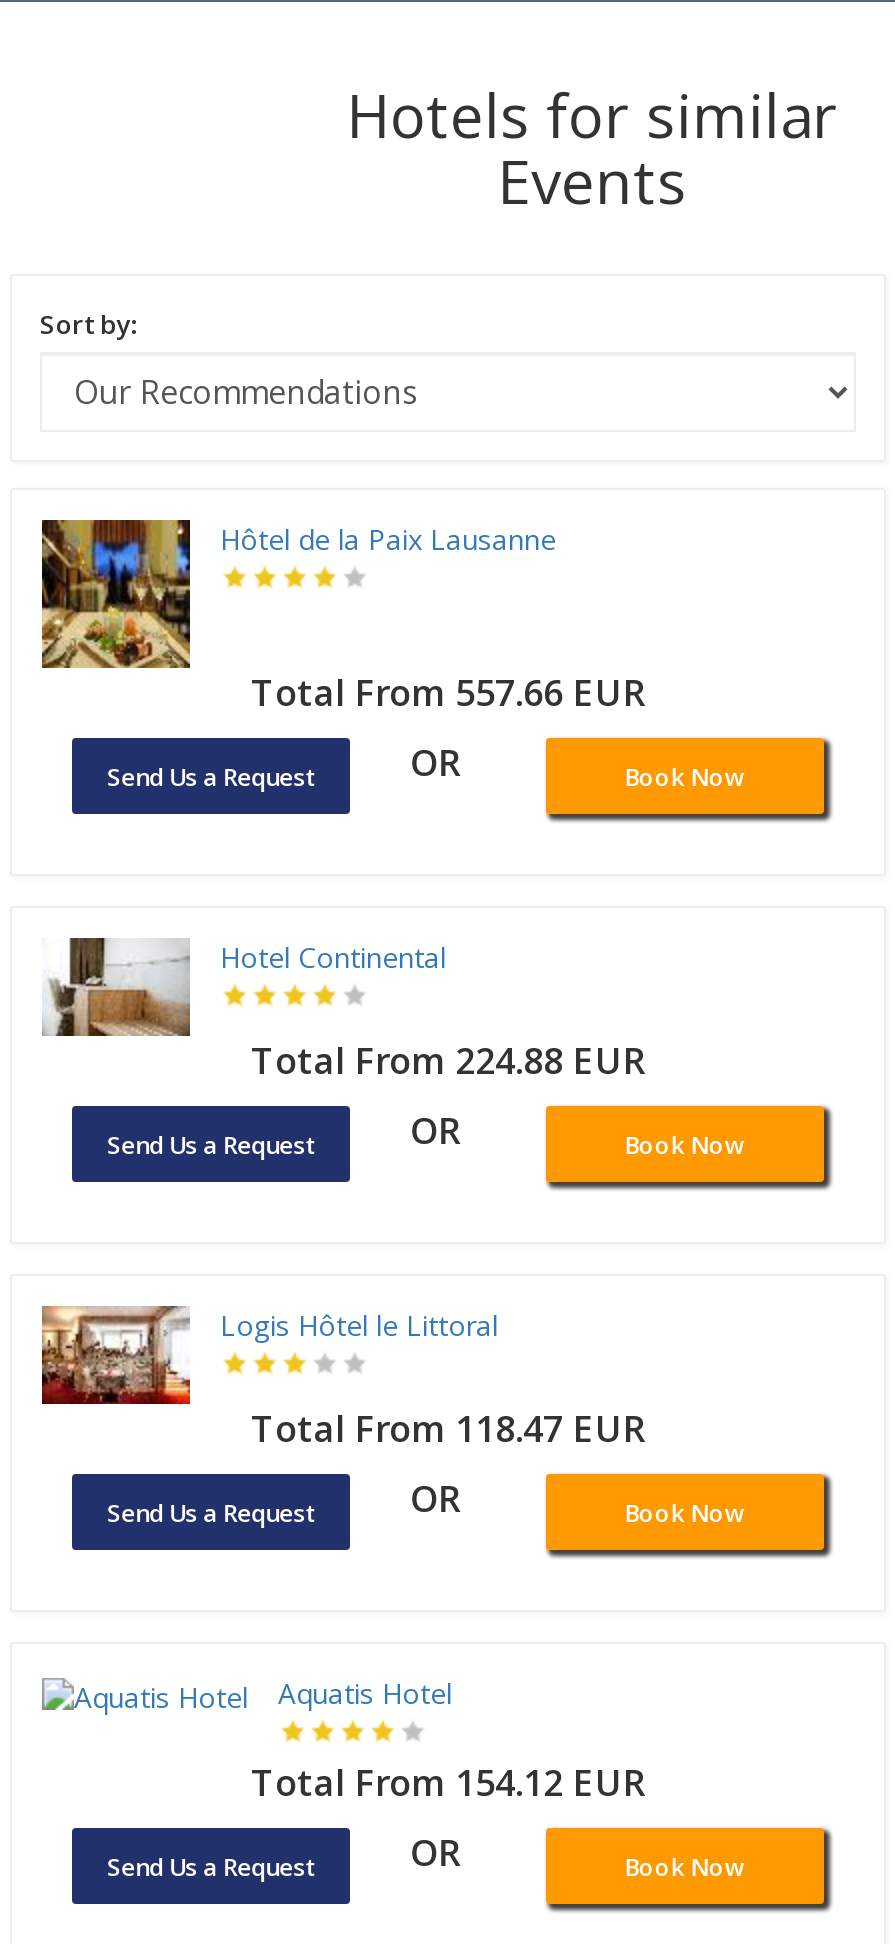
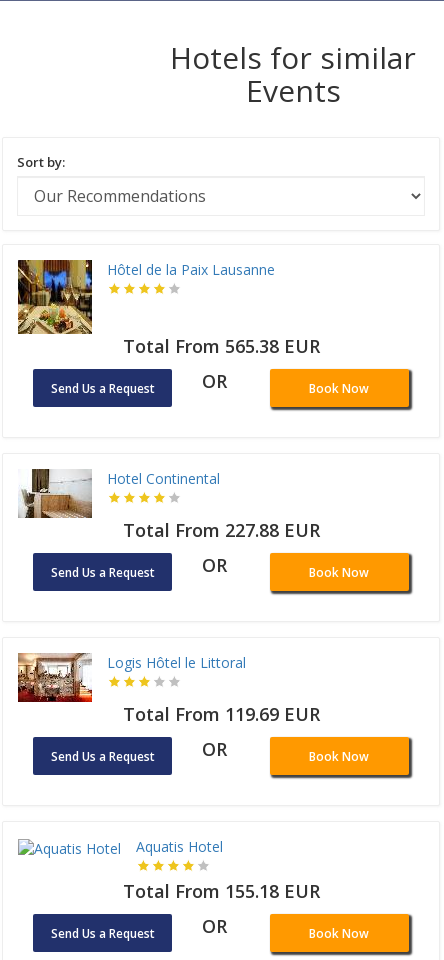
- Total From 557.66 EUR
+ Total From 565.38 EUR

- Total From 224.88 EUR
+ Total From 227.88 EUR

- Total From 118.47 EUR
+ Total From 119.69 EUR

- Total From 154.12 EUR
+ Total From 155.18 EUR
